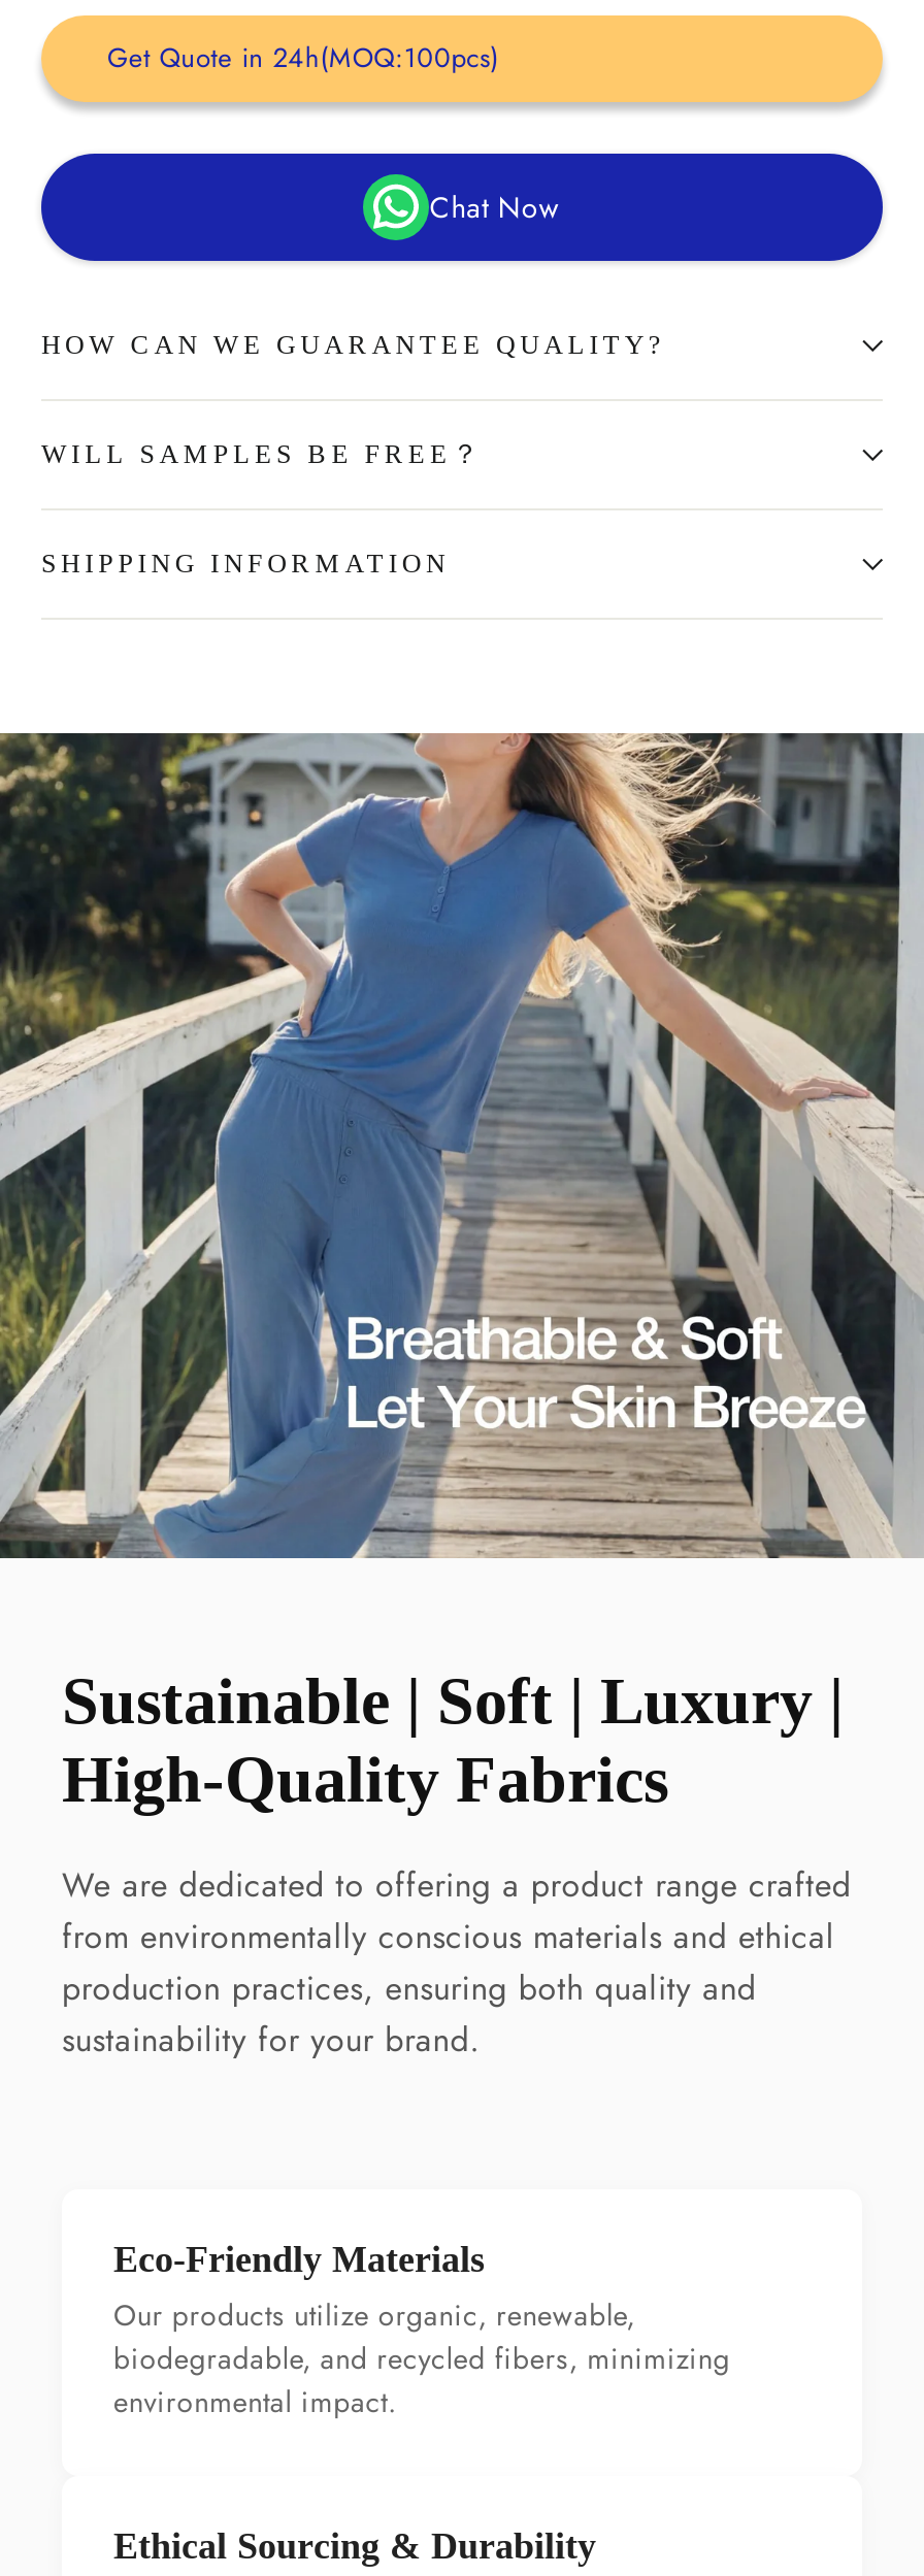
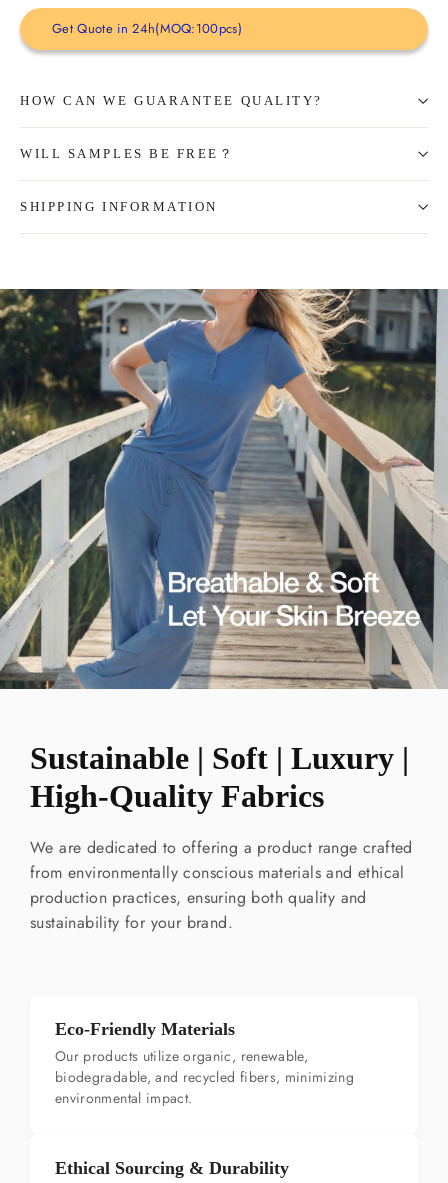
- Chat Now
